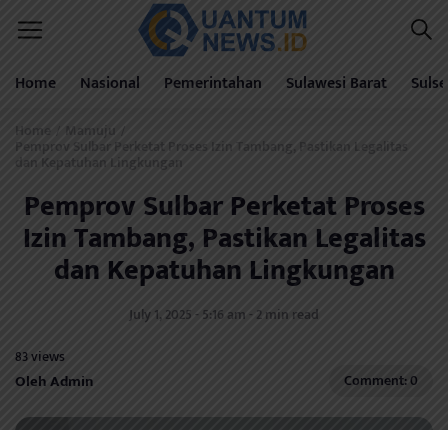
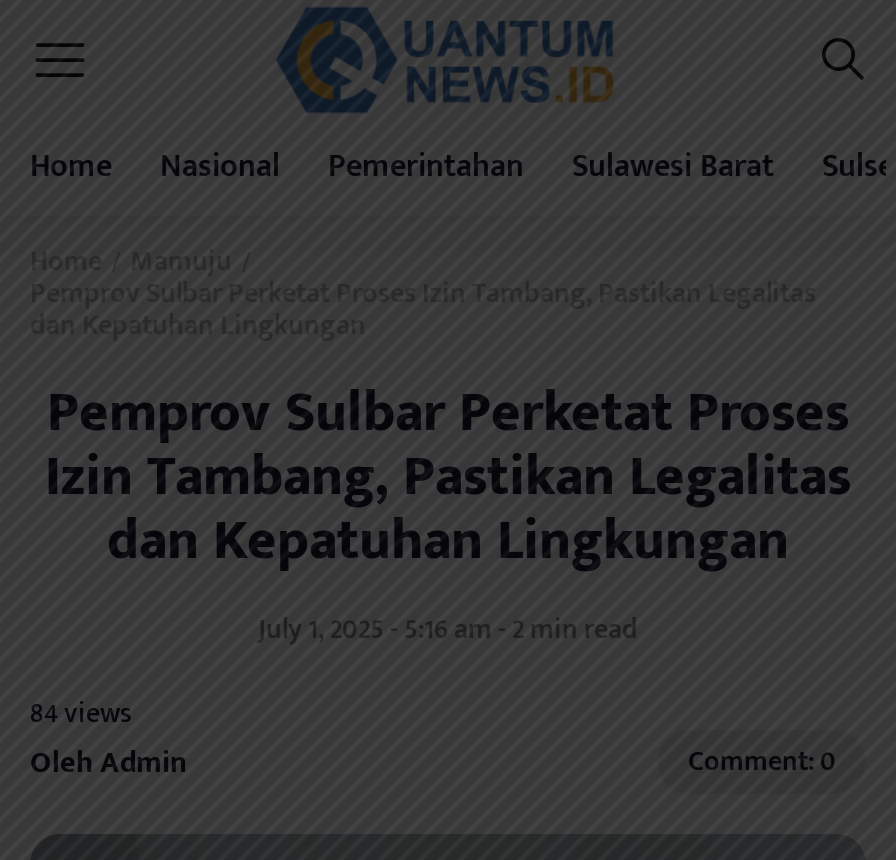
- 83 views
+ 84 views
